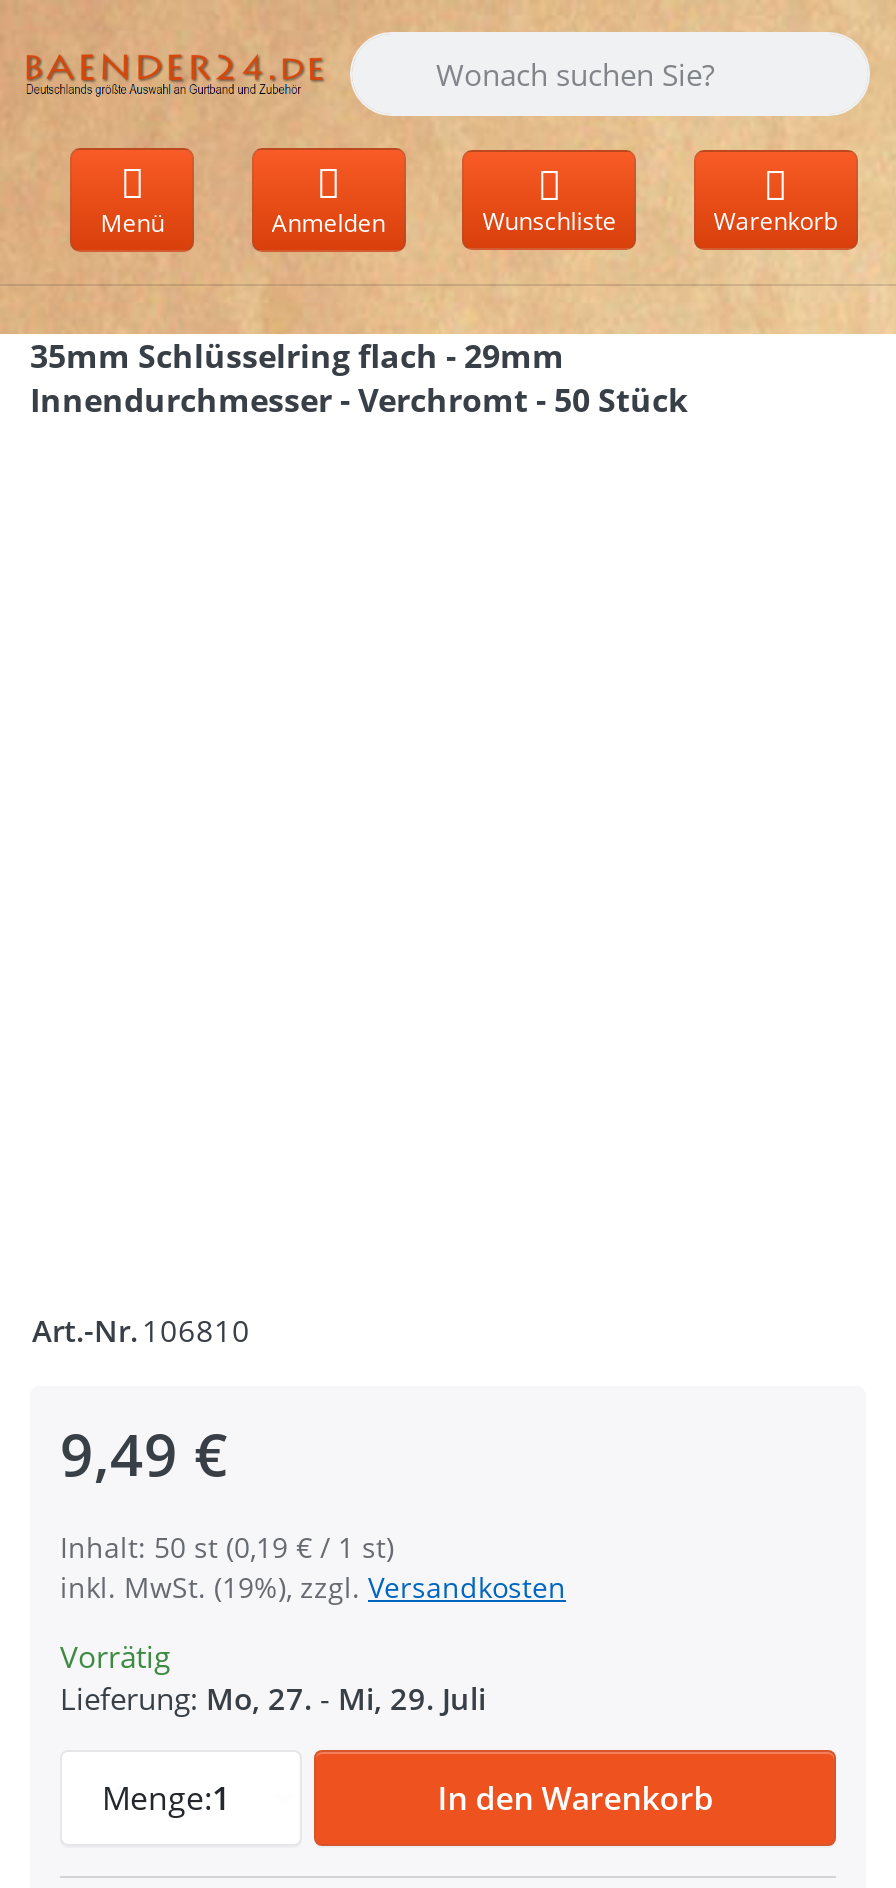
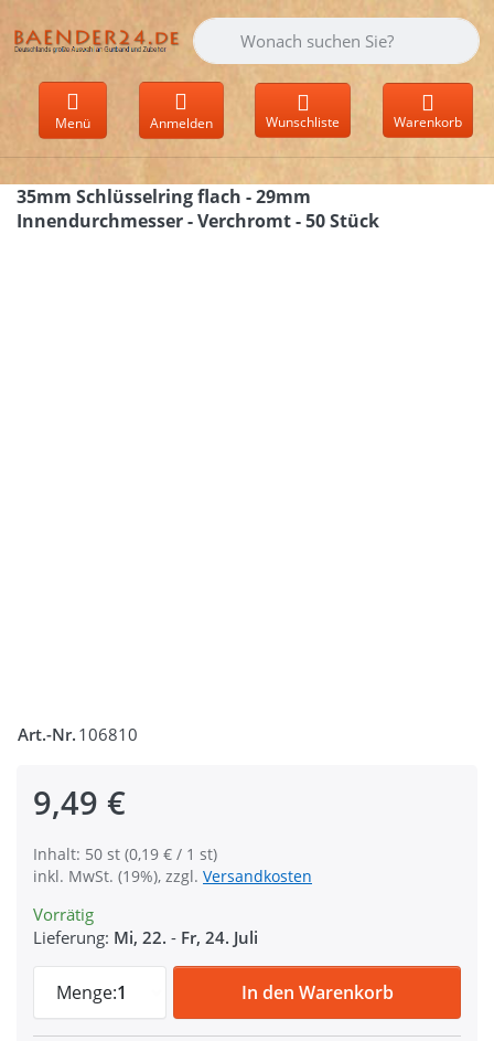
- Lieferung: Mo, 27. - Mi, 29. Juli
+ Lieferung: Mi, 22. - Fr, 24. Juli
